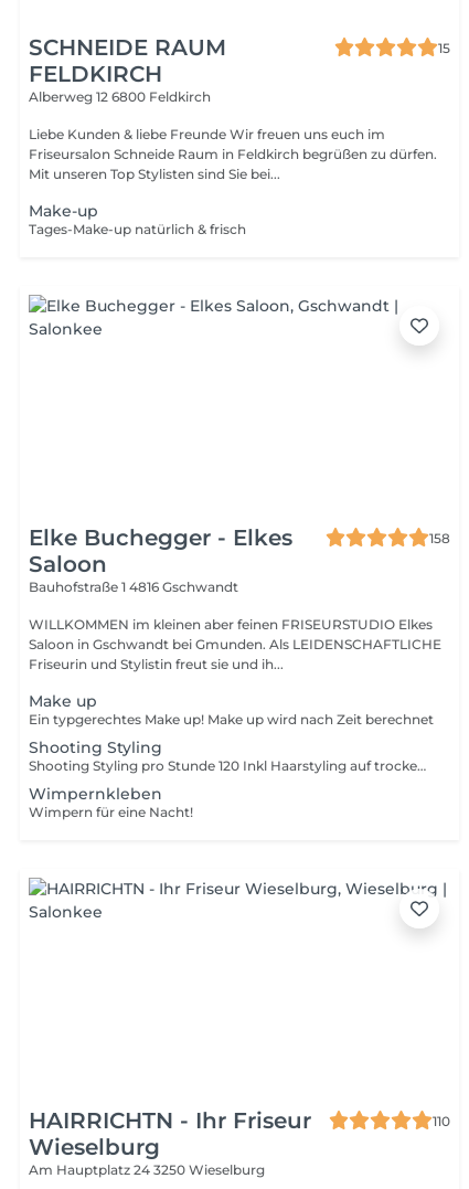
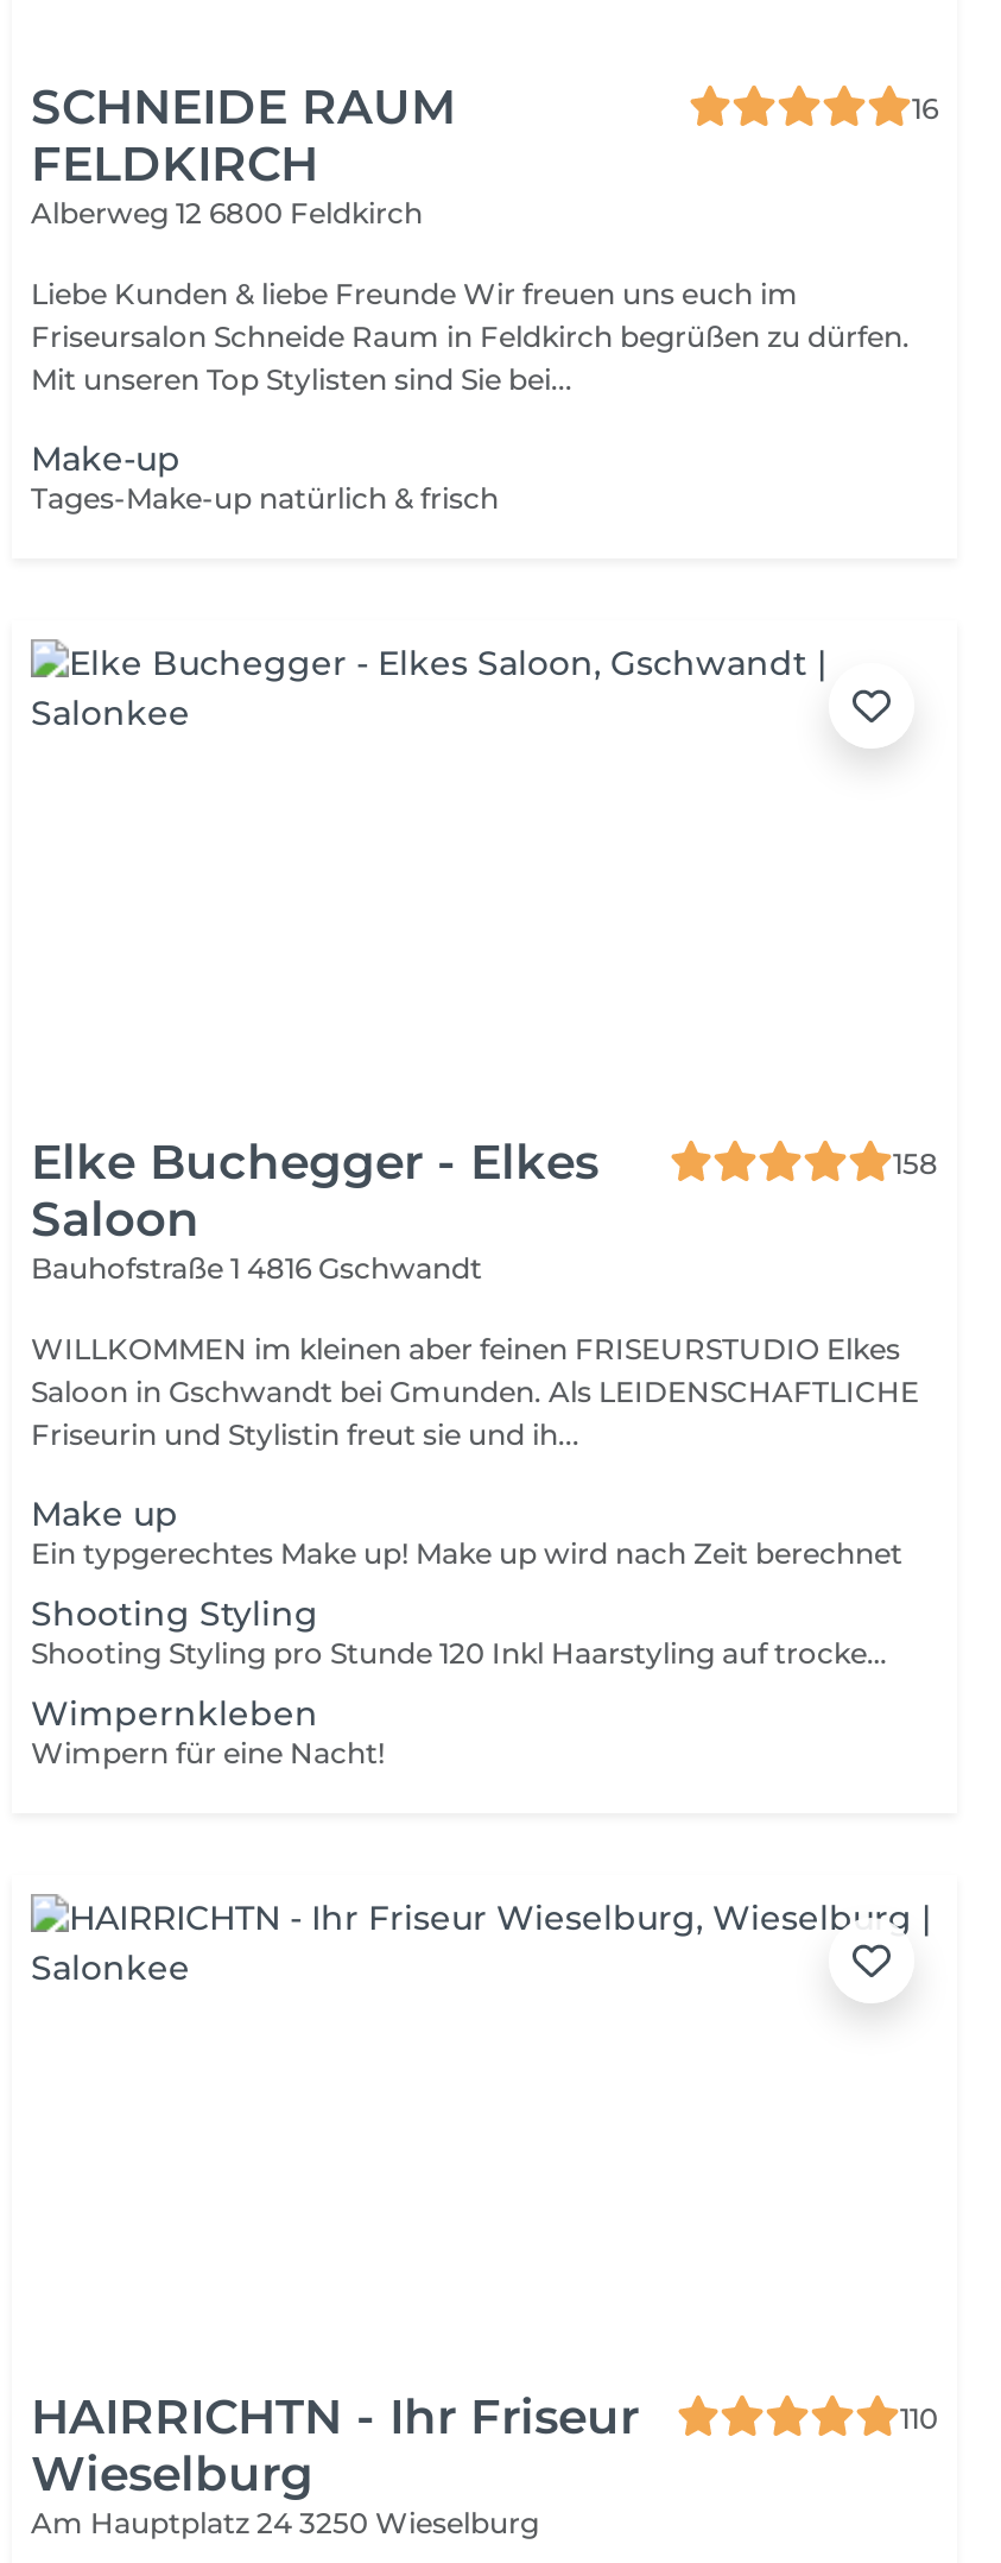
- 15
+ 16
